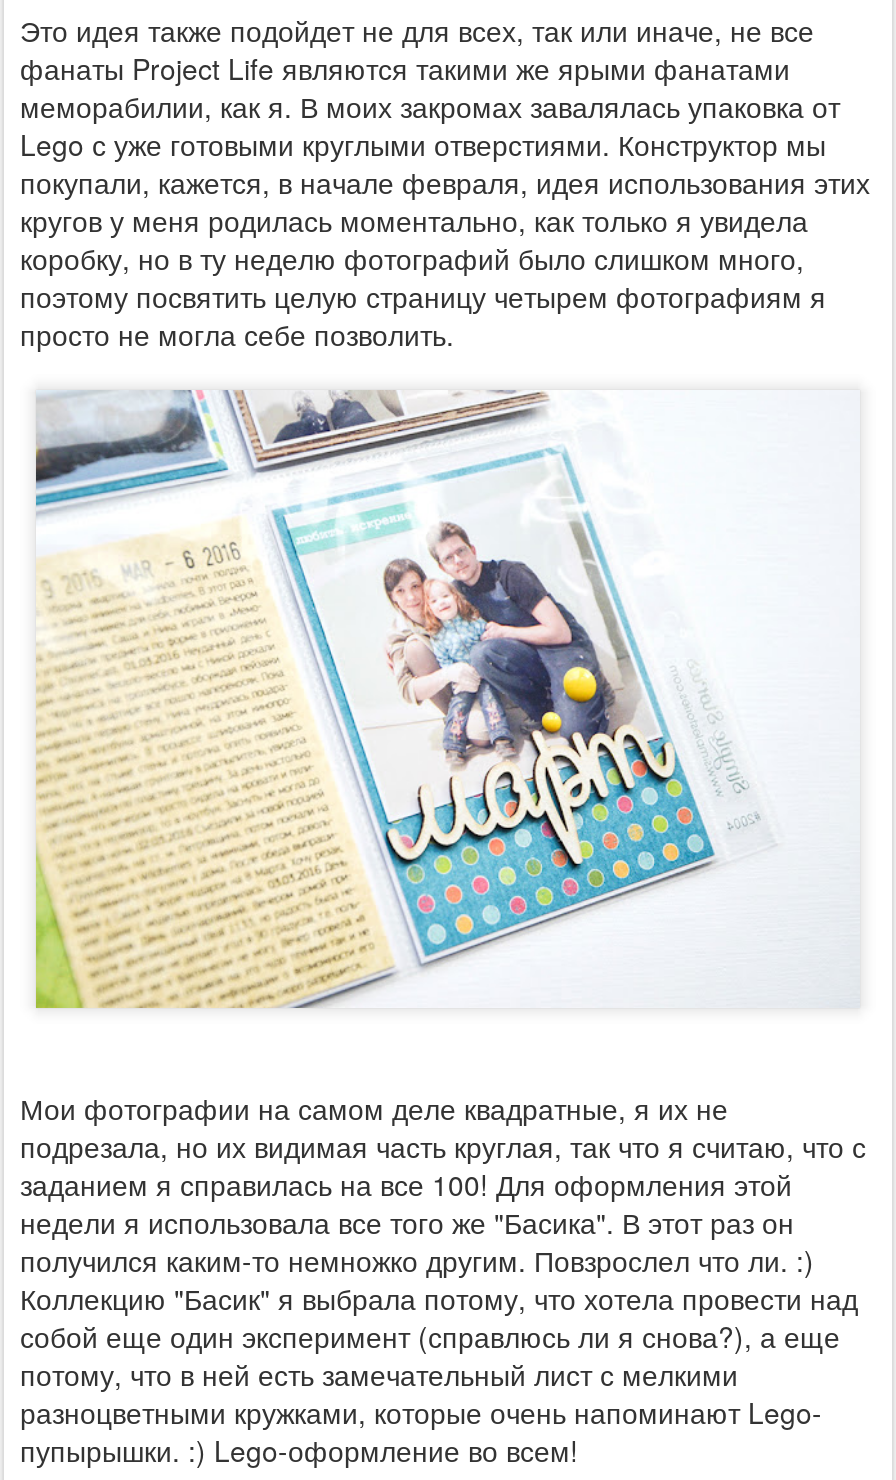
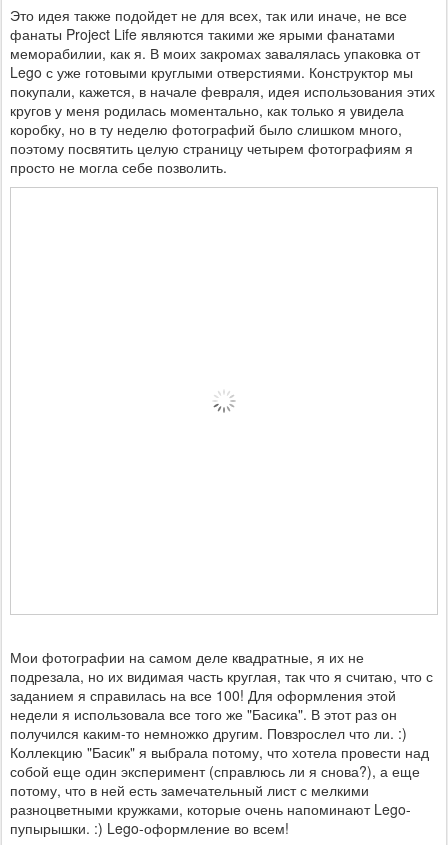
- [image]
